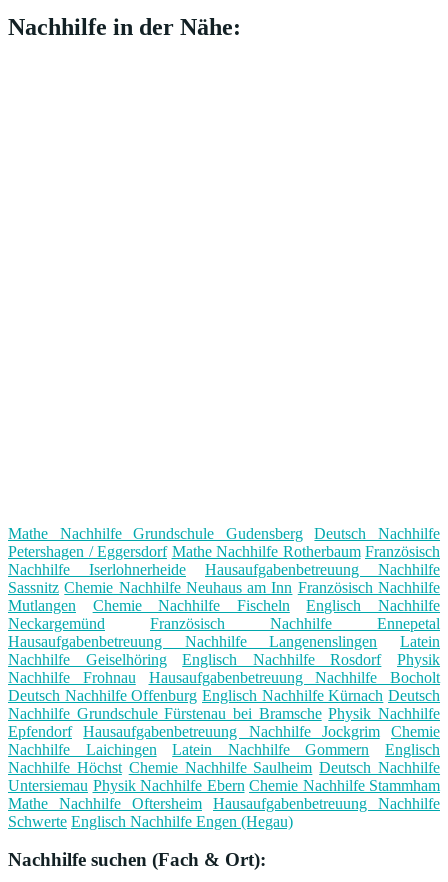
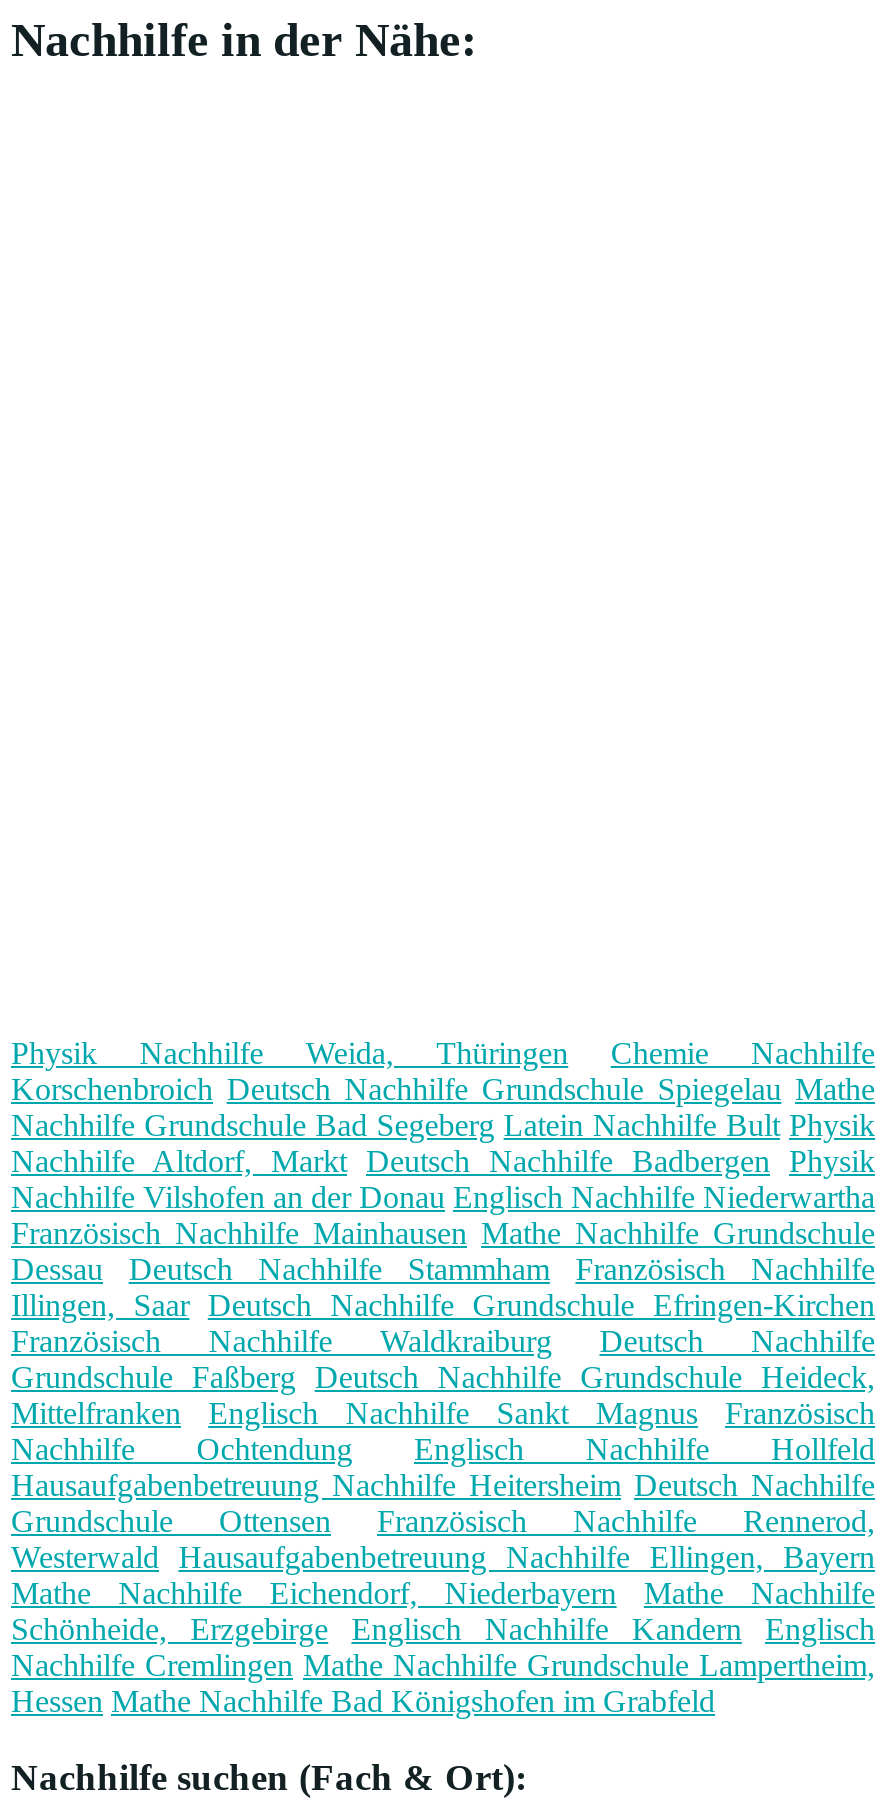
- Mathe Nachhilfe Grundschule Gudensberg
+ Physik Nachhilfe Weida, Thüringen
+ Chemie Nachhilfe
+ Korschenbroich Deutsch Nachhilfe Grundschule Spiegelau Mathe
+ Nachhilfe Grundschule Bad Segeberg Latein Nachhilfe Bult Physik
+ Nachhilfe Altdorf, Markt Deutsch Nachhilfe Badbergen Physik
+ Nachhilfe Vilshofen an der Donau Englisch Nachhilfe Niederwartha
+ Französisch Nachhilfe Mainhausen Mathe Nachhilfe Grundschule
+ Dessau
+ Deutsch Nachhilfe Stammham
+ Französisch Nachhilfe
+ Illingen, Saar Deutsch Nachhilfe Grundschule Efringen-Kirchen
+ Französisch Nachhilfe Waldkraiburg

moved down: Deutsch Nachhilfe

- Petershagen / Eggersdorf Mathe Nachhilfe Rotherbaum Französisch
- Nachhilfe Iserlohnerheide
- Hausaufgabenbetreuung Nachhilfe
- Sassnitz Chemie Nachhilfe Neuhaus am Inn Französisch Nachhilfe
- Mutlangen
- Chemie Nachhilfe Fischeln
- Englisch Nachhilfe
- Neckargemünd
- Französisch Nachhilfe Ennepetal
- Hausaufgabenbetreuung Nachhilfe Langenenslingen
- Latein
- Nachhilfe Geiselhöring
- Englisch Nachhilfe Rosdorf
- Physik
- Nachhilfe Frohnau
- Hausaufgabenbetreuung Nachhilfe Bocholt
- Deutsch Nachhilfe Offenburg Englisch Nachhilfe Kürnach Deutsch
- Nachhilfe Grundschule Fürstenau bei Bramsche Physik Nachhilfe
- Epfendorf
- Hausaufgabenbetreuung Nachhilfe Jockgrim
- Chemie
- Nachhilfe Laichingen
- Latein Nachhilfe Gommern
+ Grundschule Faßberg Deutsch Nachhilfe Grundschule Heideck,
+ Mittelfranken
+ Englisch Nachhilfe Sankt Magnus
+ Französisch
+ Nachhilfe Ochtendung
+ Englisch Nachhilfe Hollfeld
+ Hausaufgabenbetreuung Nachhilfe Heitersheim Deutsch Nachhilfe
+ Grundschule Ottensen
+ Französisch Nachhilfe Rennerod,
+ Westerwald Hausaufgabenbetreuung Nachhilfe Ellingen, Bayern
+ Mathe Nachhilfe Eichendorf, Niederbayern
+ Mathe Nachhilfe
+ Schönheide, Erzgebirge
+ Englisch Nachhilfe Kandern

moved down: Englisch

- Nachhilfe Höchst Chemie Nachhilfe Saulheim Deutsch Nachhilfe
- Untersiemau Physik Nachhilfe Ebern Chemie Nachhilfe Stammham
- Mathe Nachhilfe Oftersheim
- Hausaufgabenbetreuung Nachhilfe
- Schwerte Englisch Nachhilfe Engen (Hegau)
+ Nachhilfe Cremlingen Mathe Nachhilfe Grundschule Lampertheim,
+ Hessen Mathe Nachhilfe Bad Königshofen im Grabfeld
